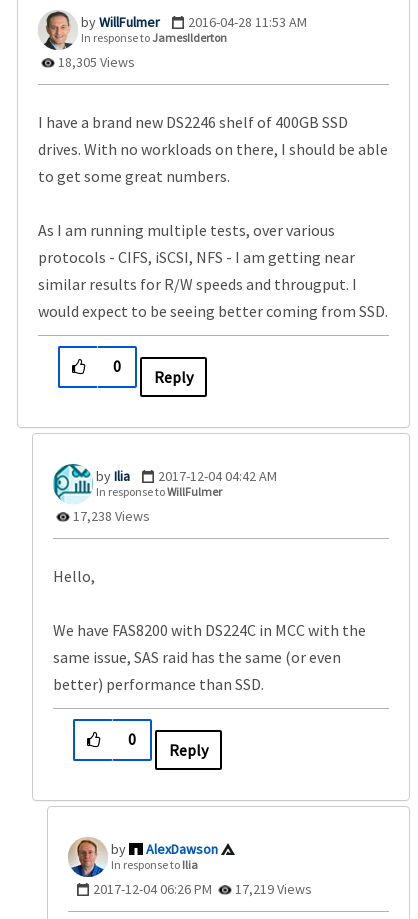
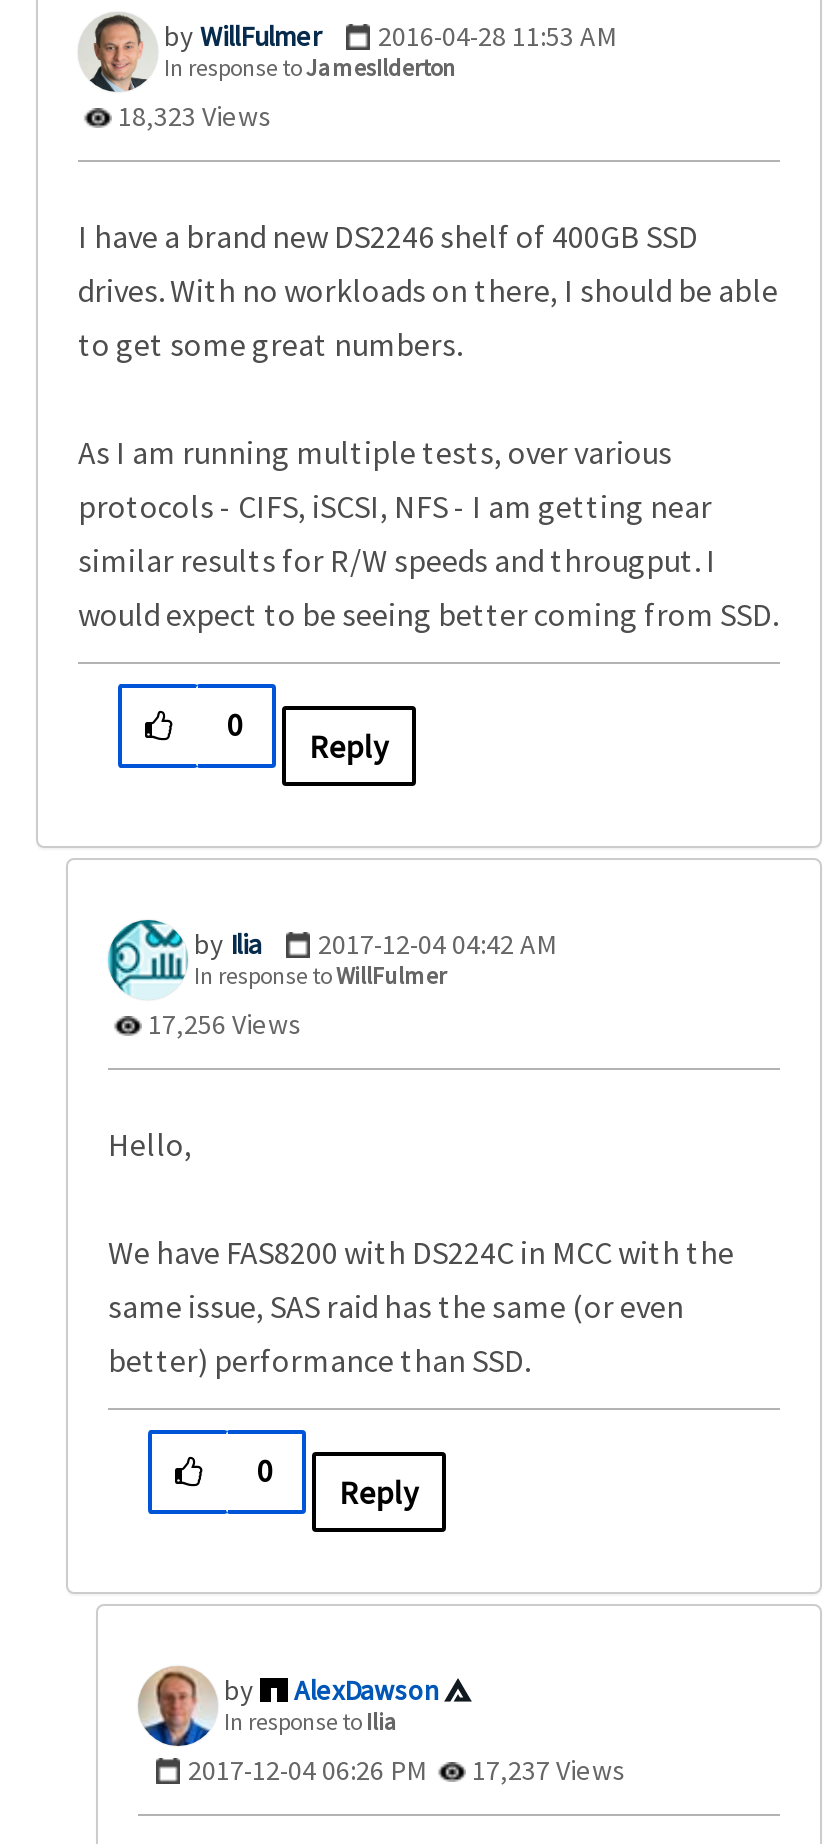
- 18,305 Views
+ 18,323 Views

- 17,238 Views
+ 17,256 Views

- 2017-12-04 06:26 PM 17,219 Views
+ 2017-12-04 06:26 PM 17,237 Views
